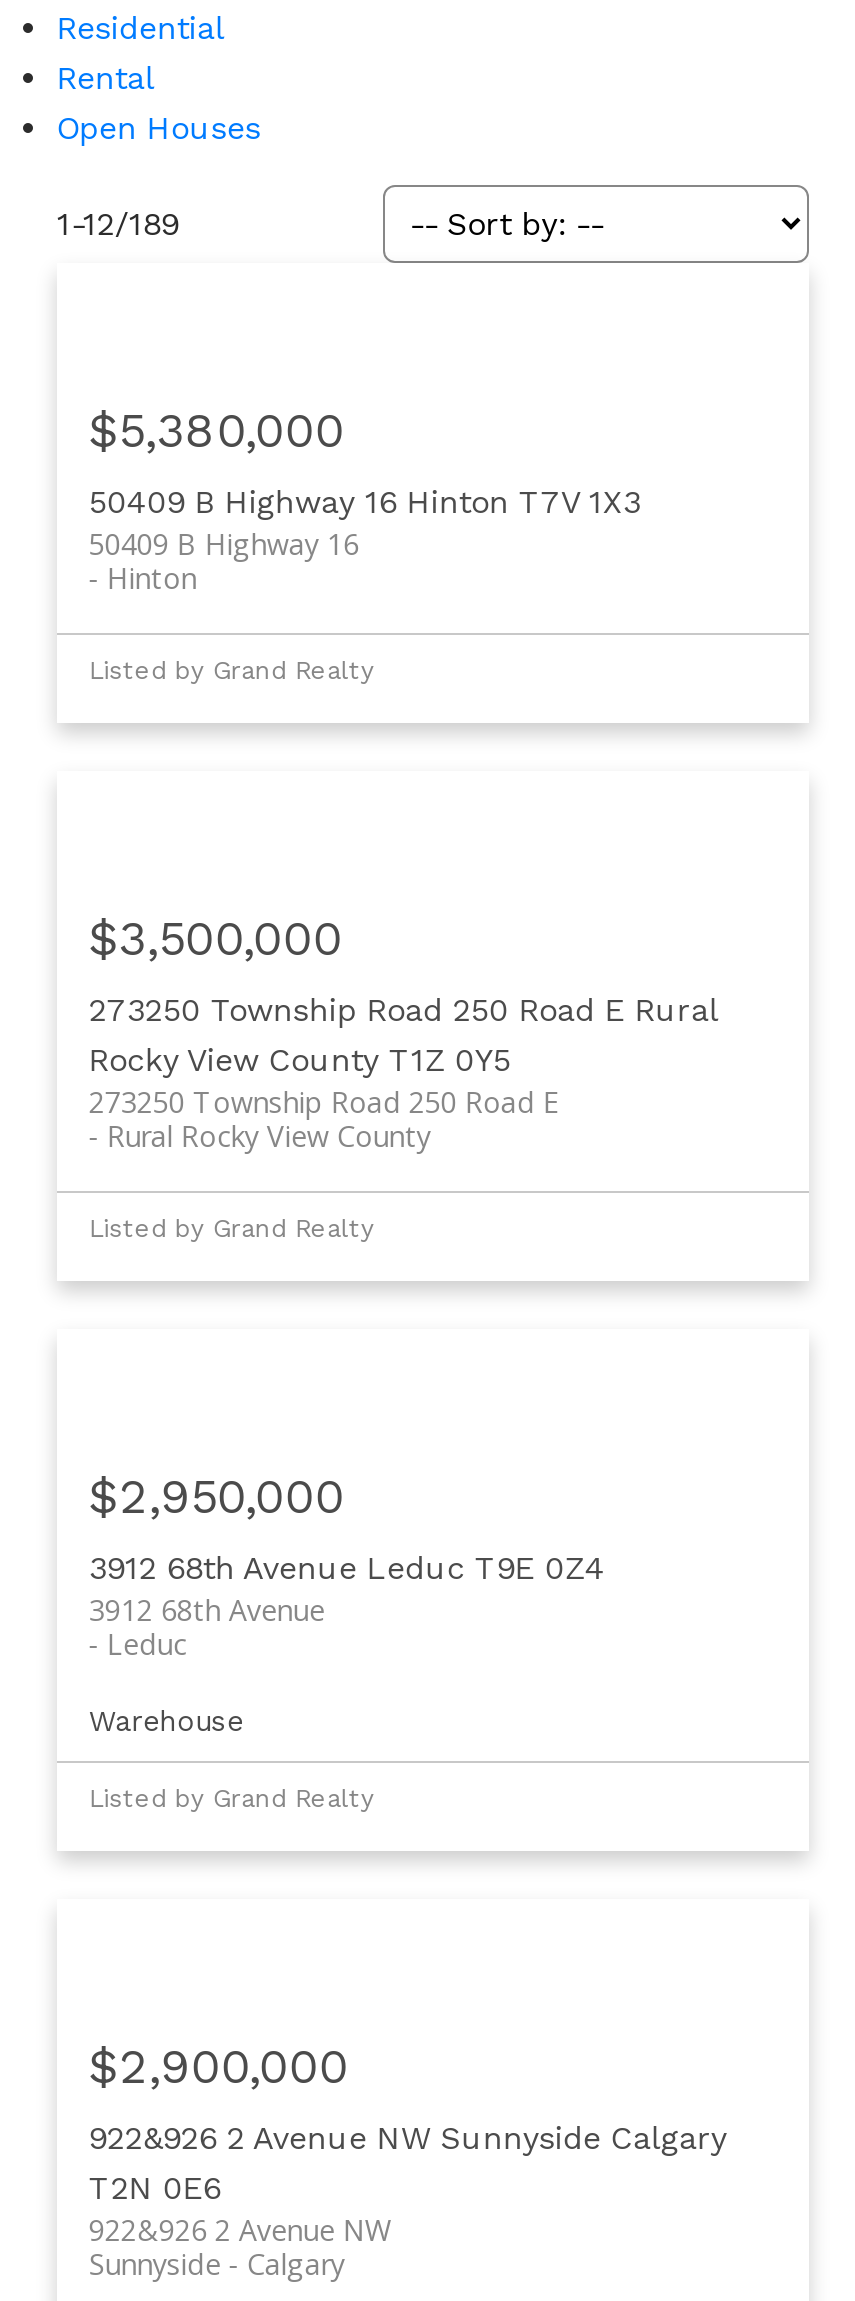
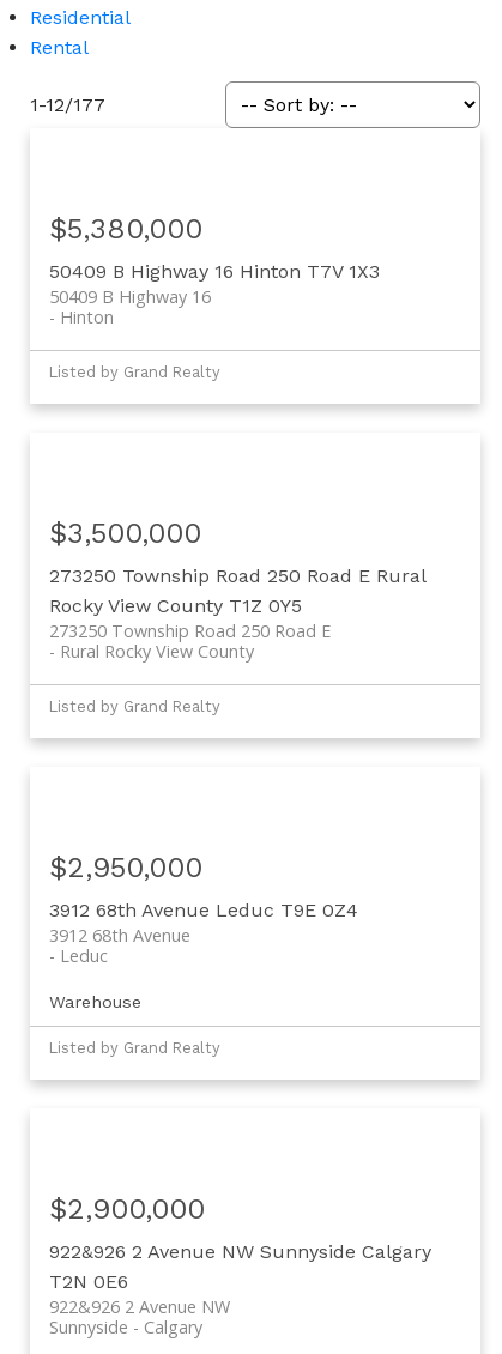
- Open Houses
- 1-12/189
+ 1-12/177
